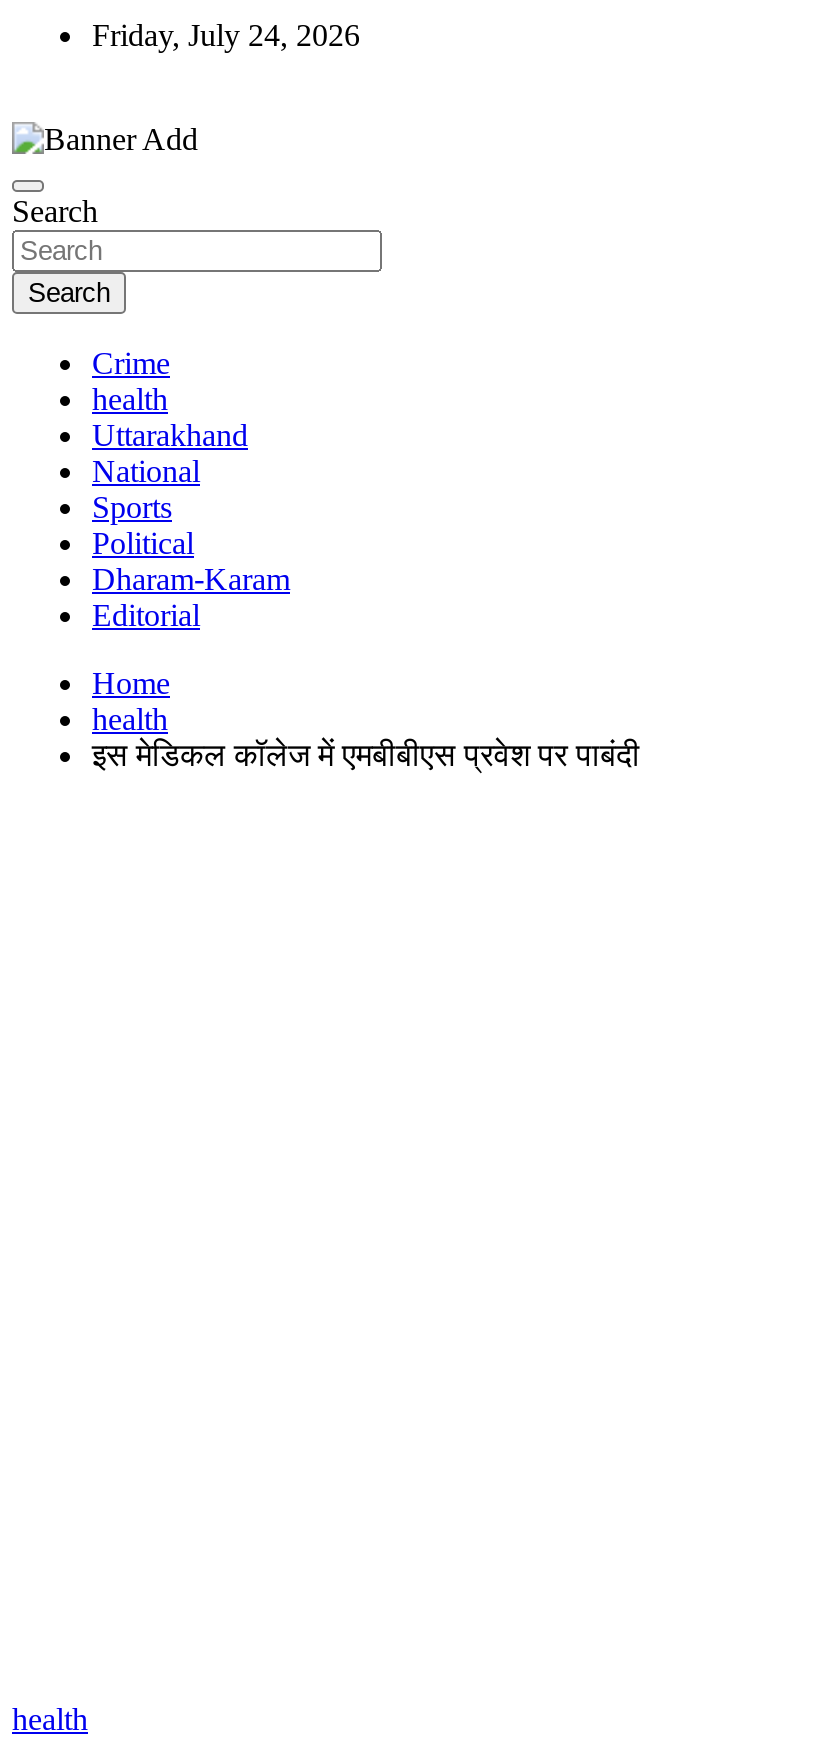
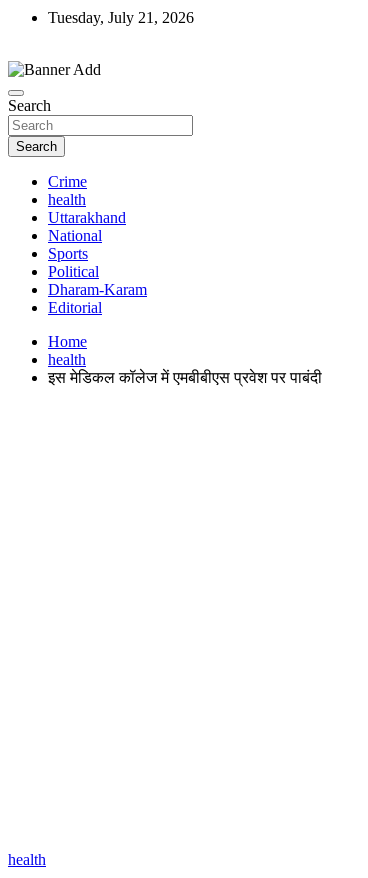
- Friday, July 24, 2026
+ Tuesday, July 21, 2026
